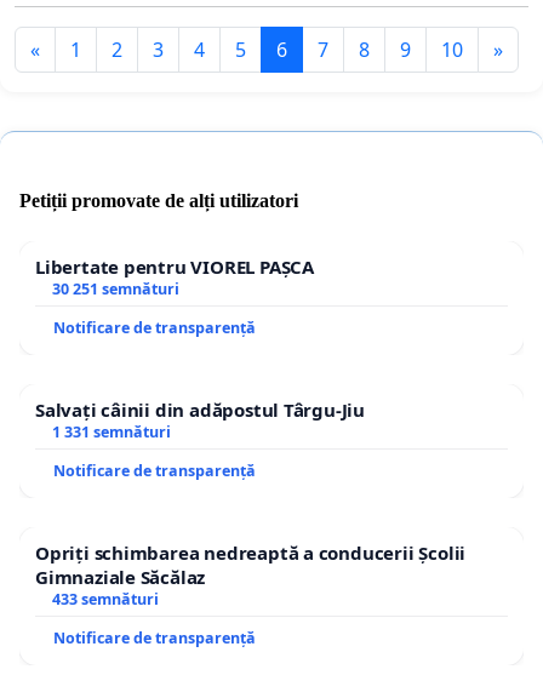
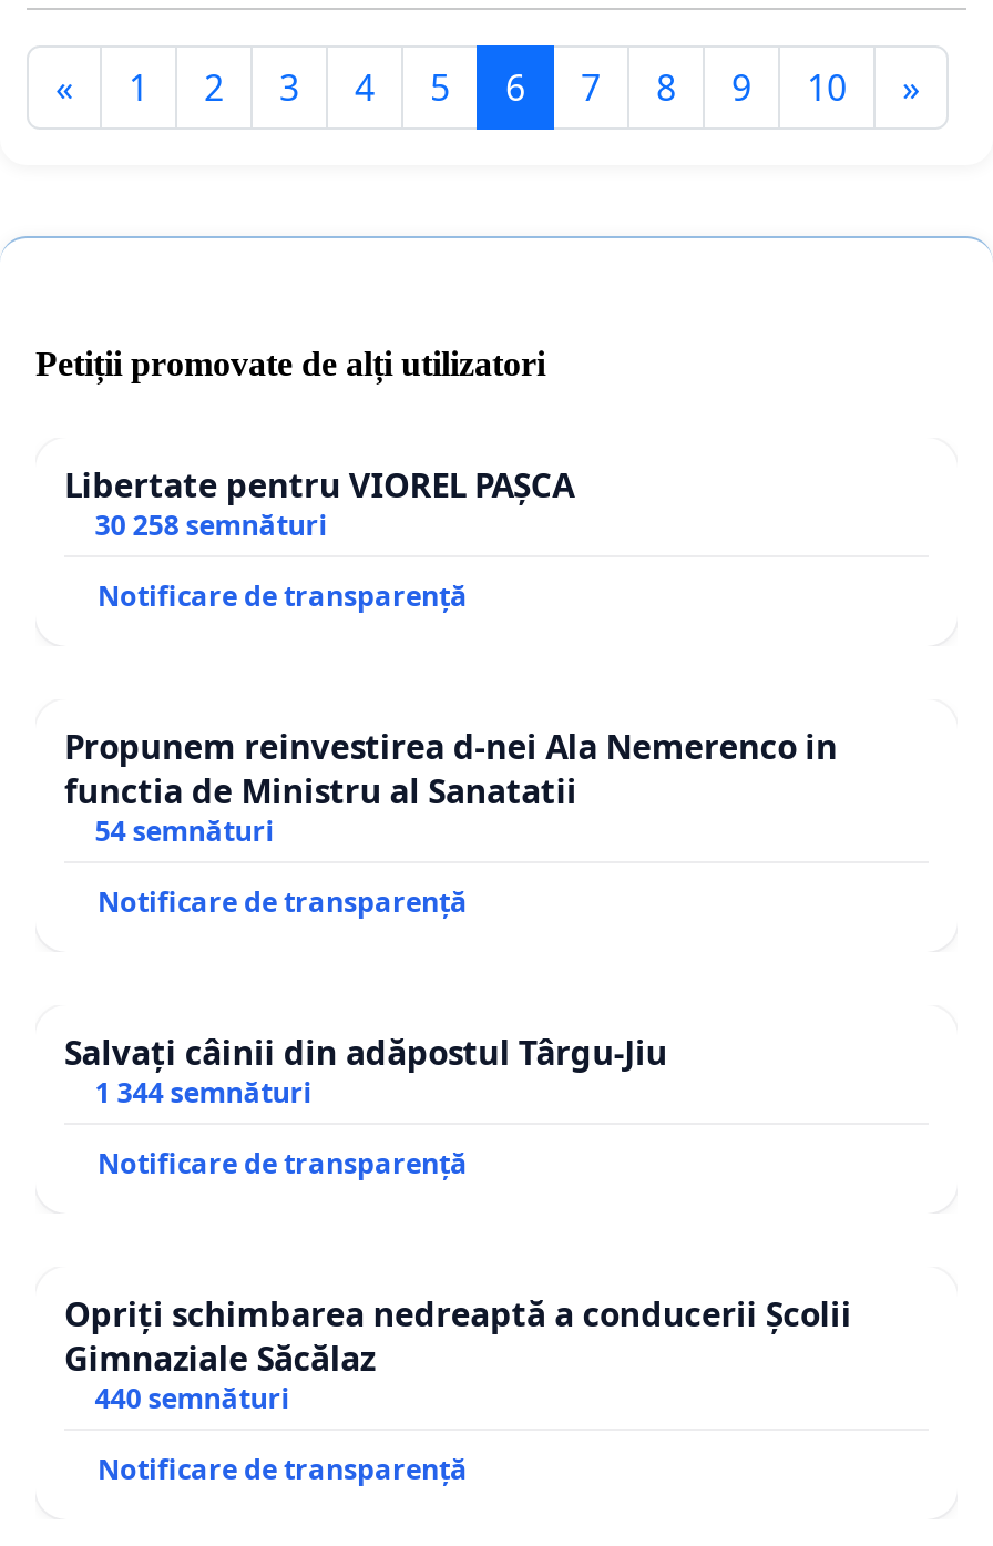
- 30 251 semnături
+ 30 258 semnături
+ Notificare de transparență
+ Propunem reinvestirea d-nei Ala Nemerenco in
+ functia de Ministru al Sanatatii
+ 54 semnături

- 1 331 semnături
+ 1 344 semnături

- 433 semnături
+ 440 semnături
